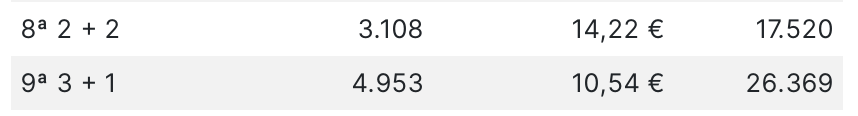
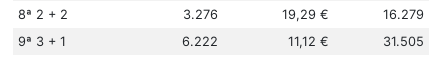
- 3.108
+ 3.276

- 14,22 €
+ 19,29 €

- 17.520
+ 16.279

- 4.953
+ 6.222

- 10,54 €
+ 11,12 €

- 26.369
+ 31.505
